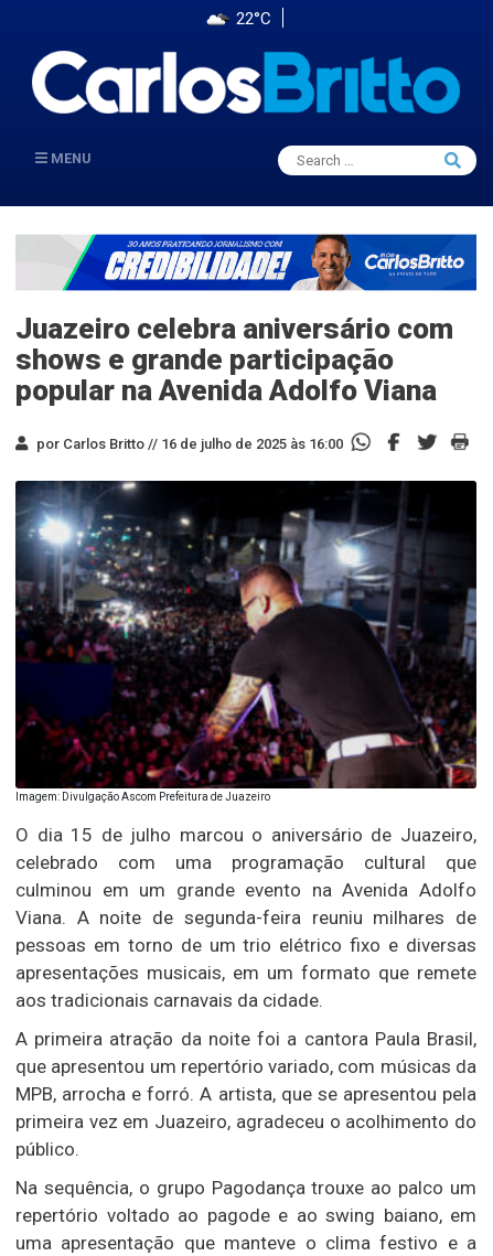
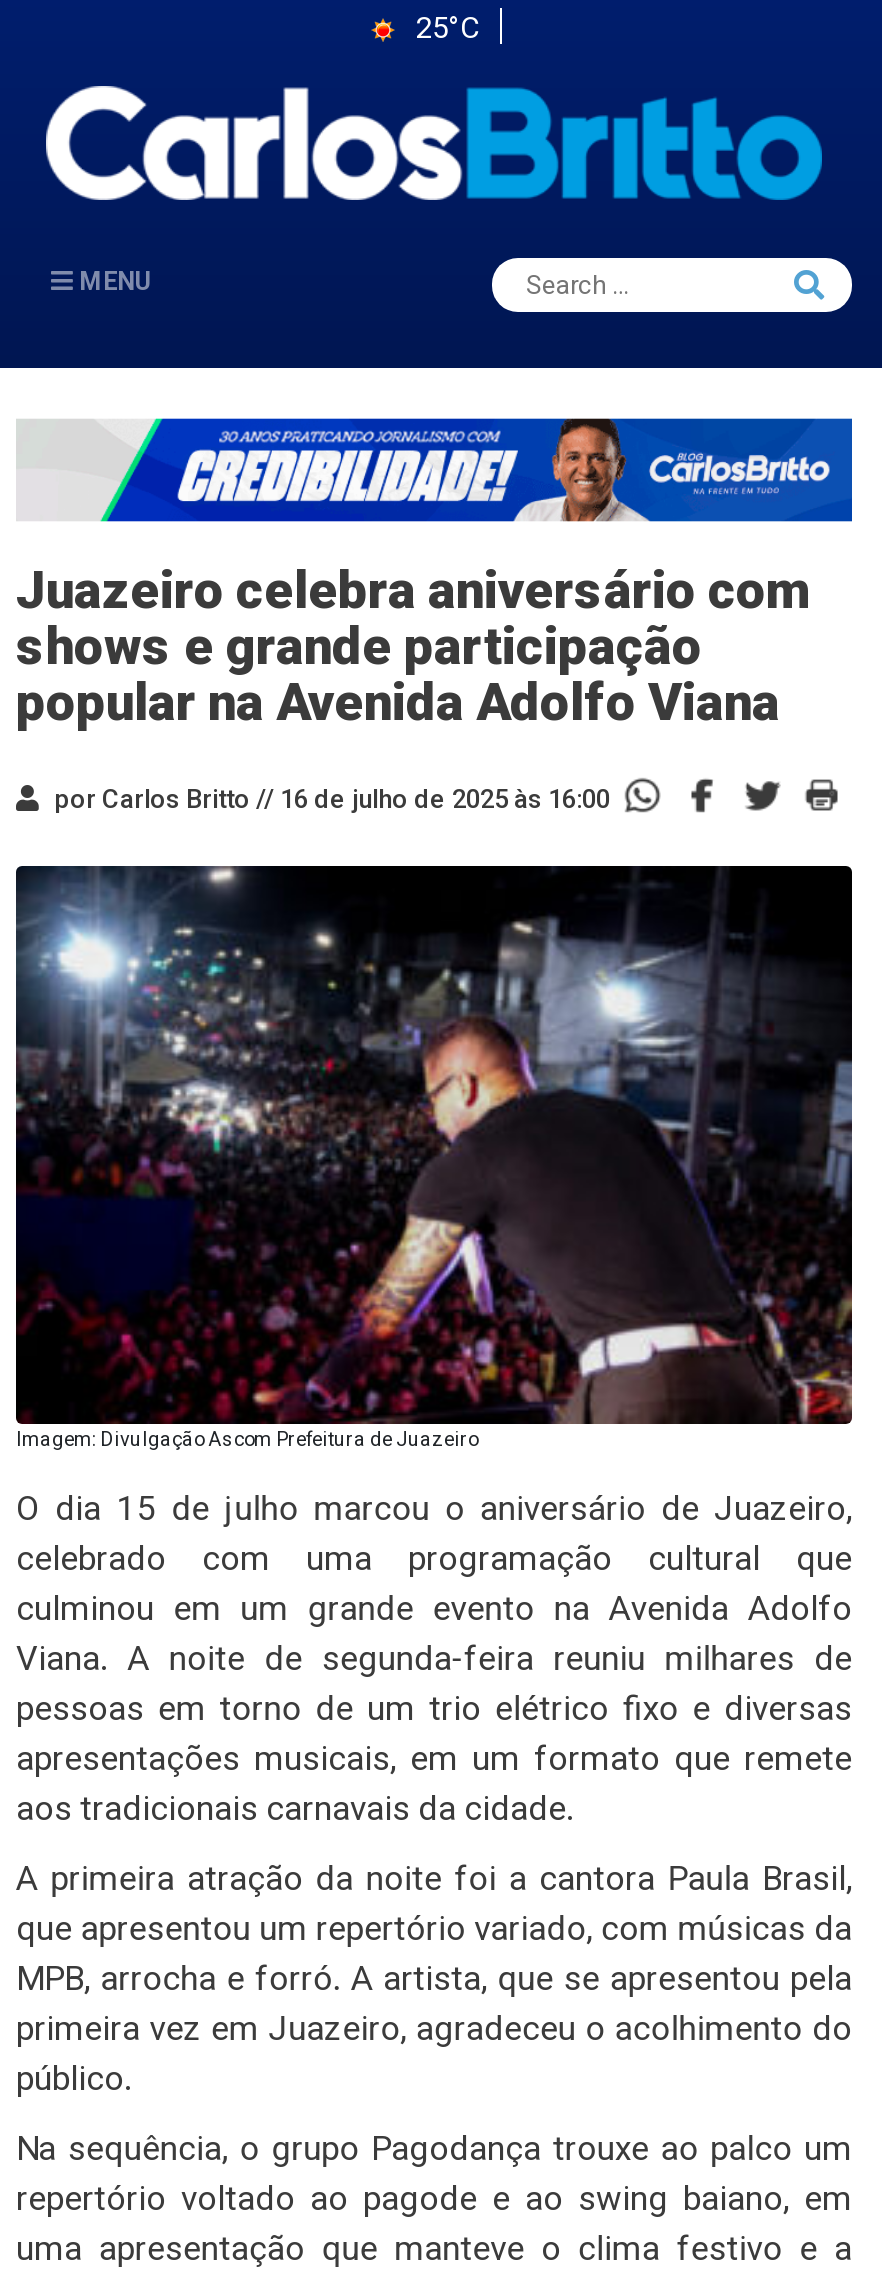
- 22°C
+ 25°C
